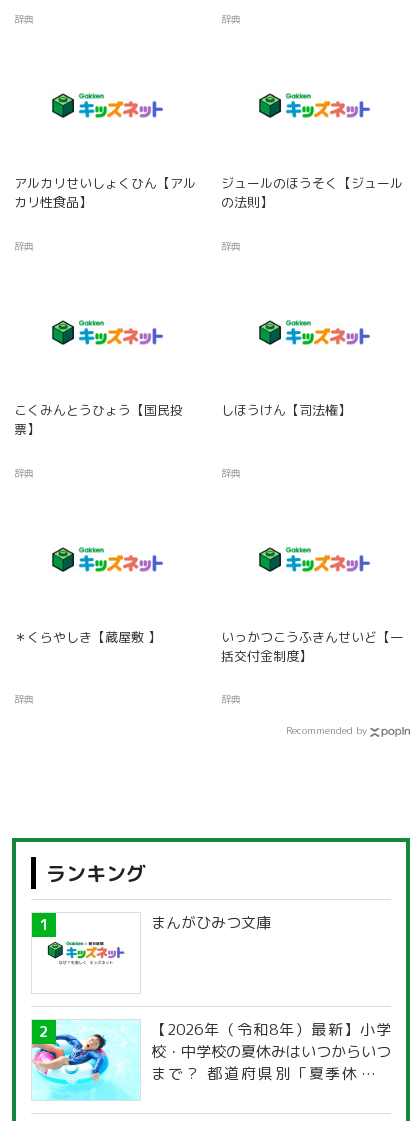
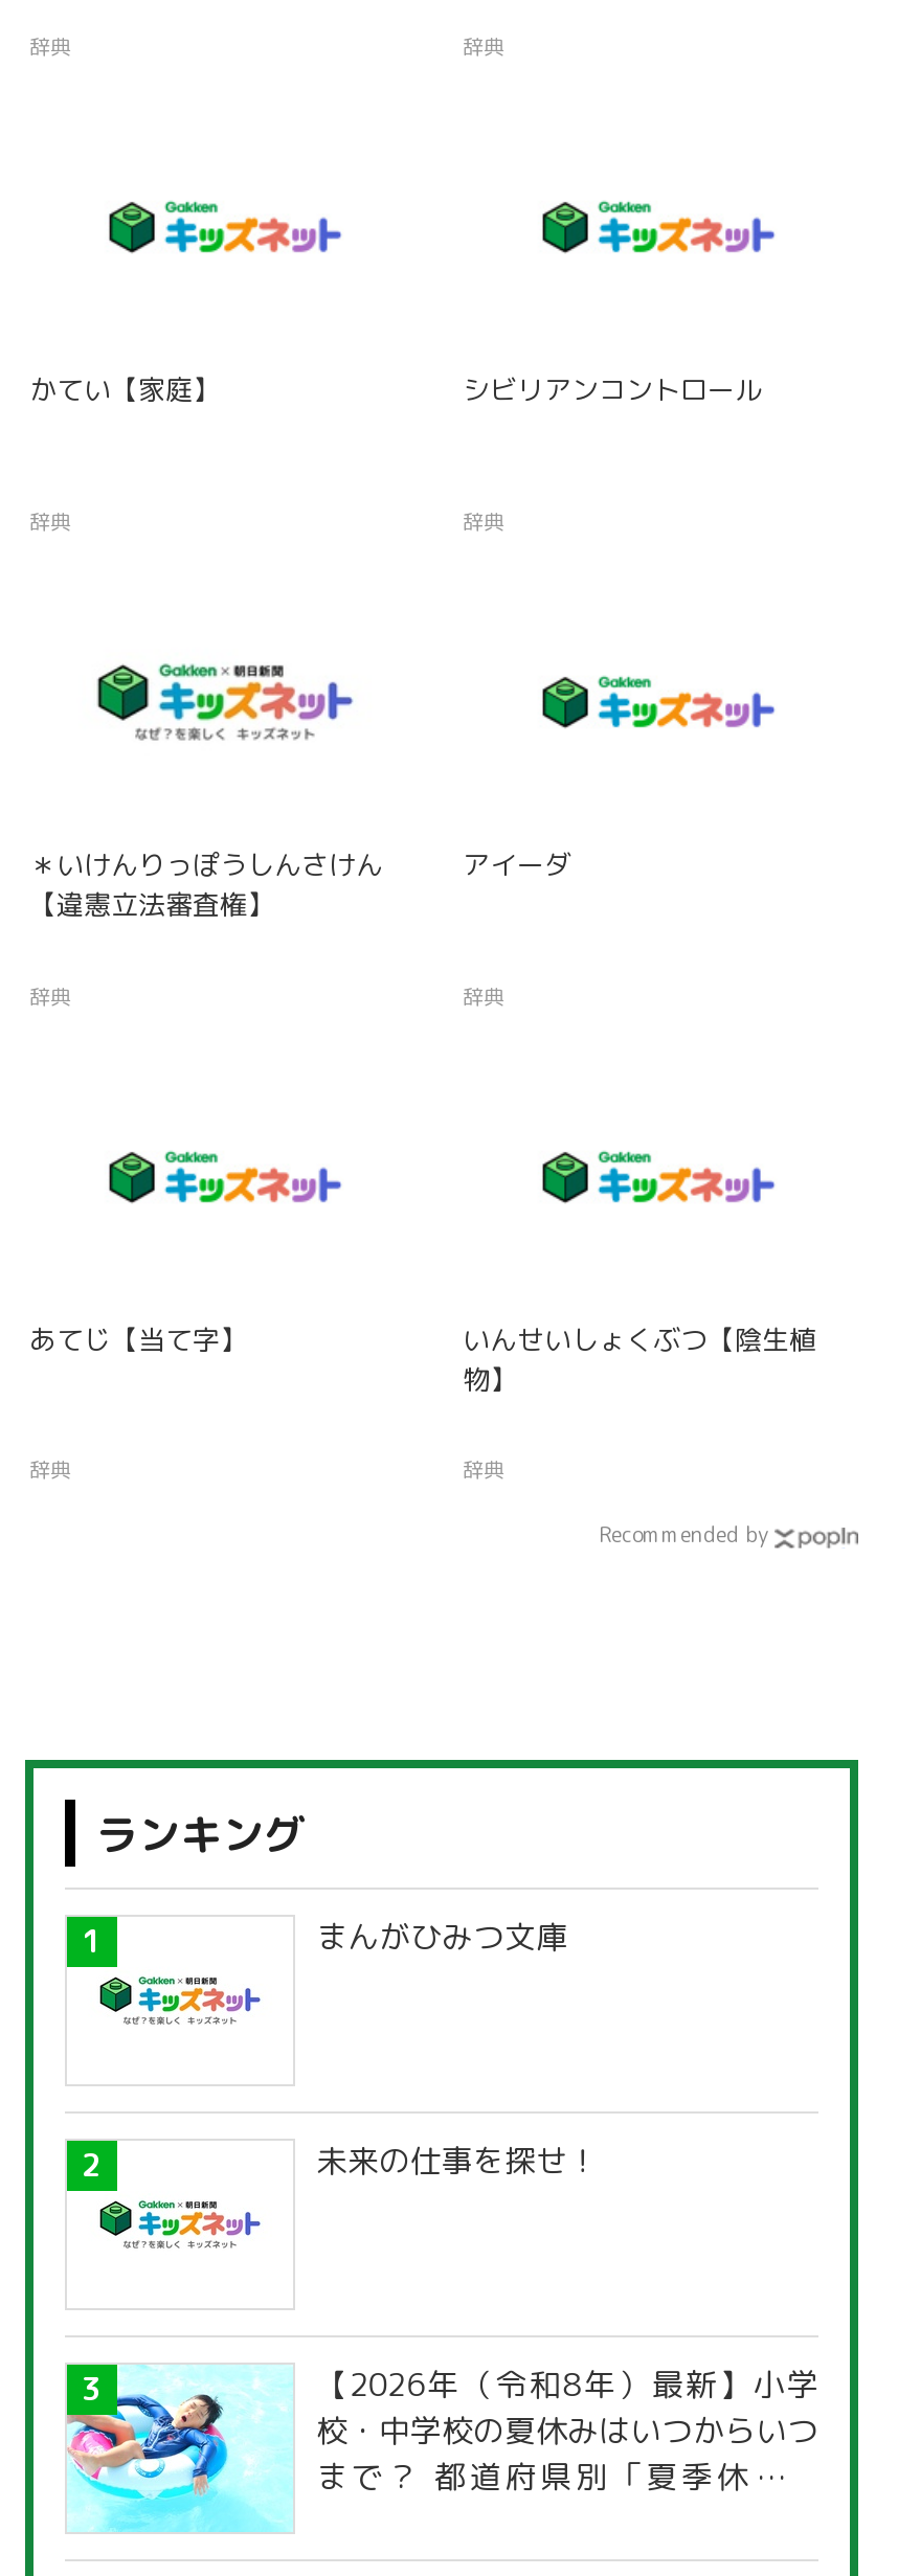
- アルカリせいしょくひん【アル
- カリ性食品】
+ かてい【家庭】

- ジュールのほうそく【ジュール
- の法則】
+ シビリアンコントロール

- [image]
+ [image]

- こくみんとうひょう【国民投
- 票】
+ ＊いけんりっぽうしんさけん
+ 【違憲立法審査権】

- しほうけん【司法権】
+ アイーダ

- ＊くらやしき【蔵屋敷 】
+ あてじ【当て字】

- いっかつこうふきんせいど【一
- 括交付金制度】
+ いんせいしょくぶつ【陰生植
+ 物】

+ 未来の仕事を探せ！
